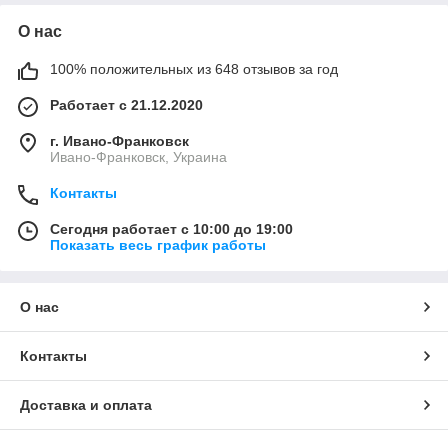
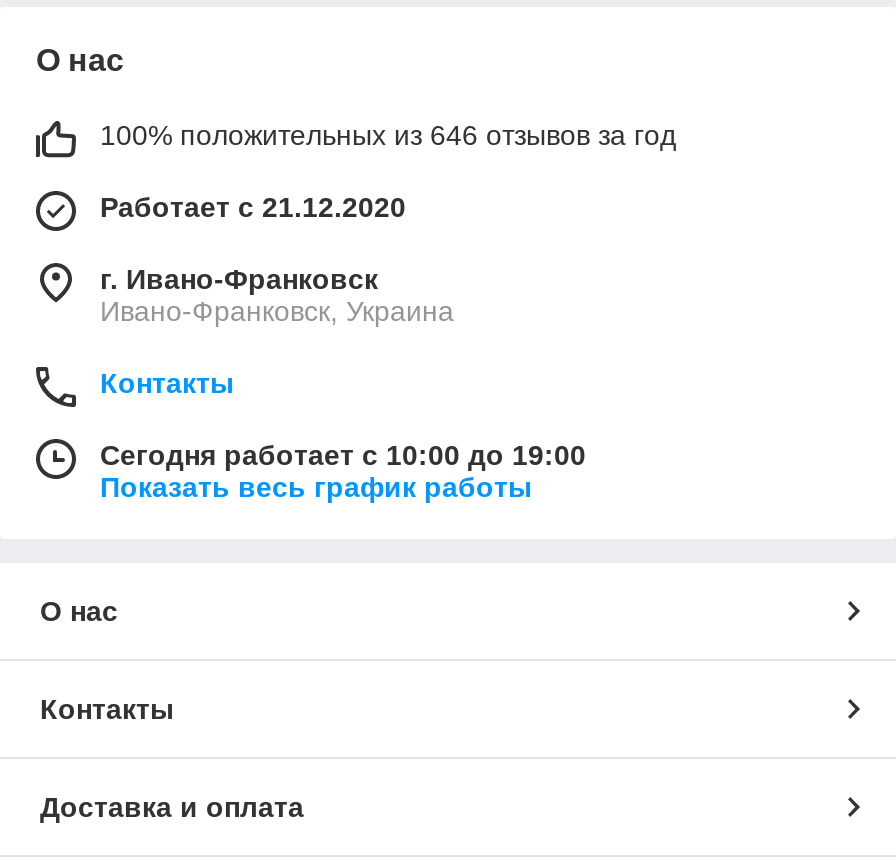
- 100% положительных из 648 отзывов за год
+ 100% положительных из 646 отзывов за год
